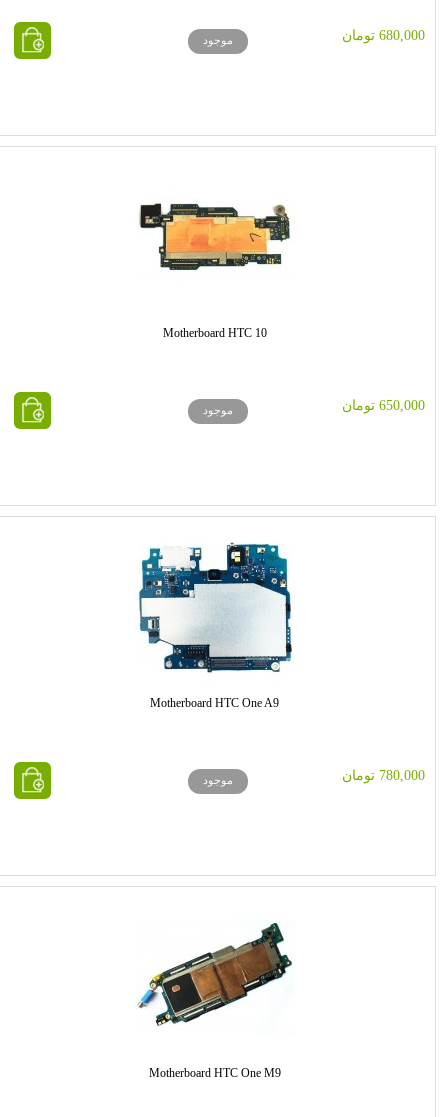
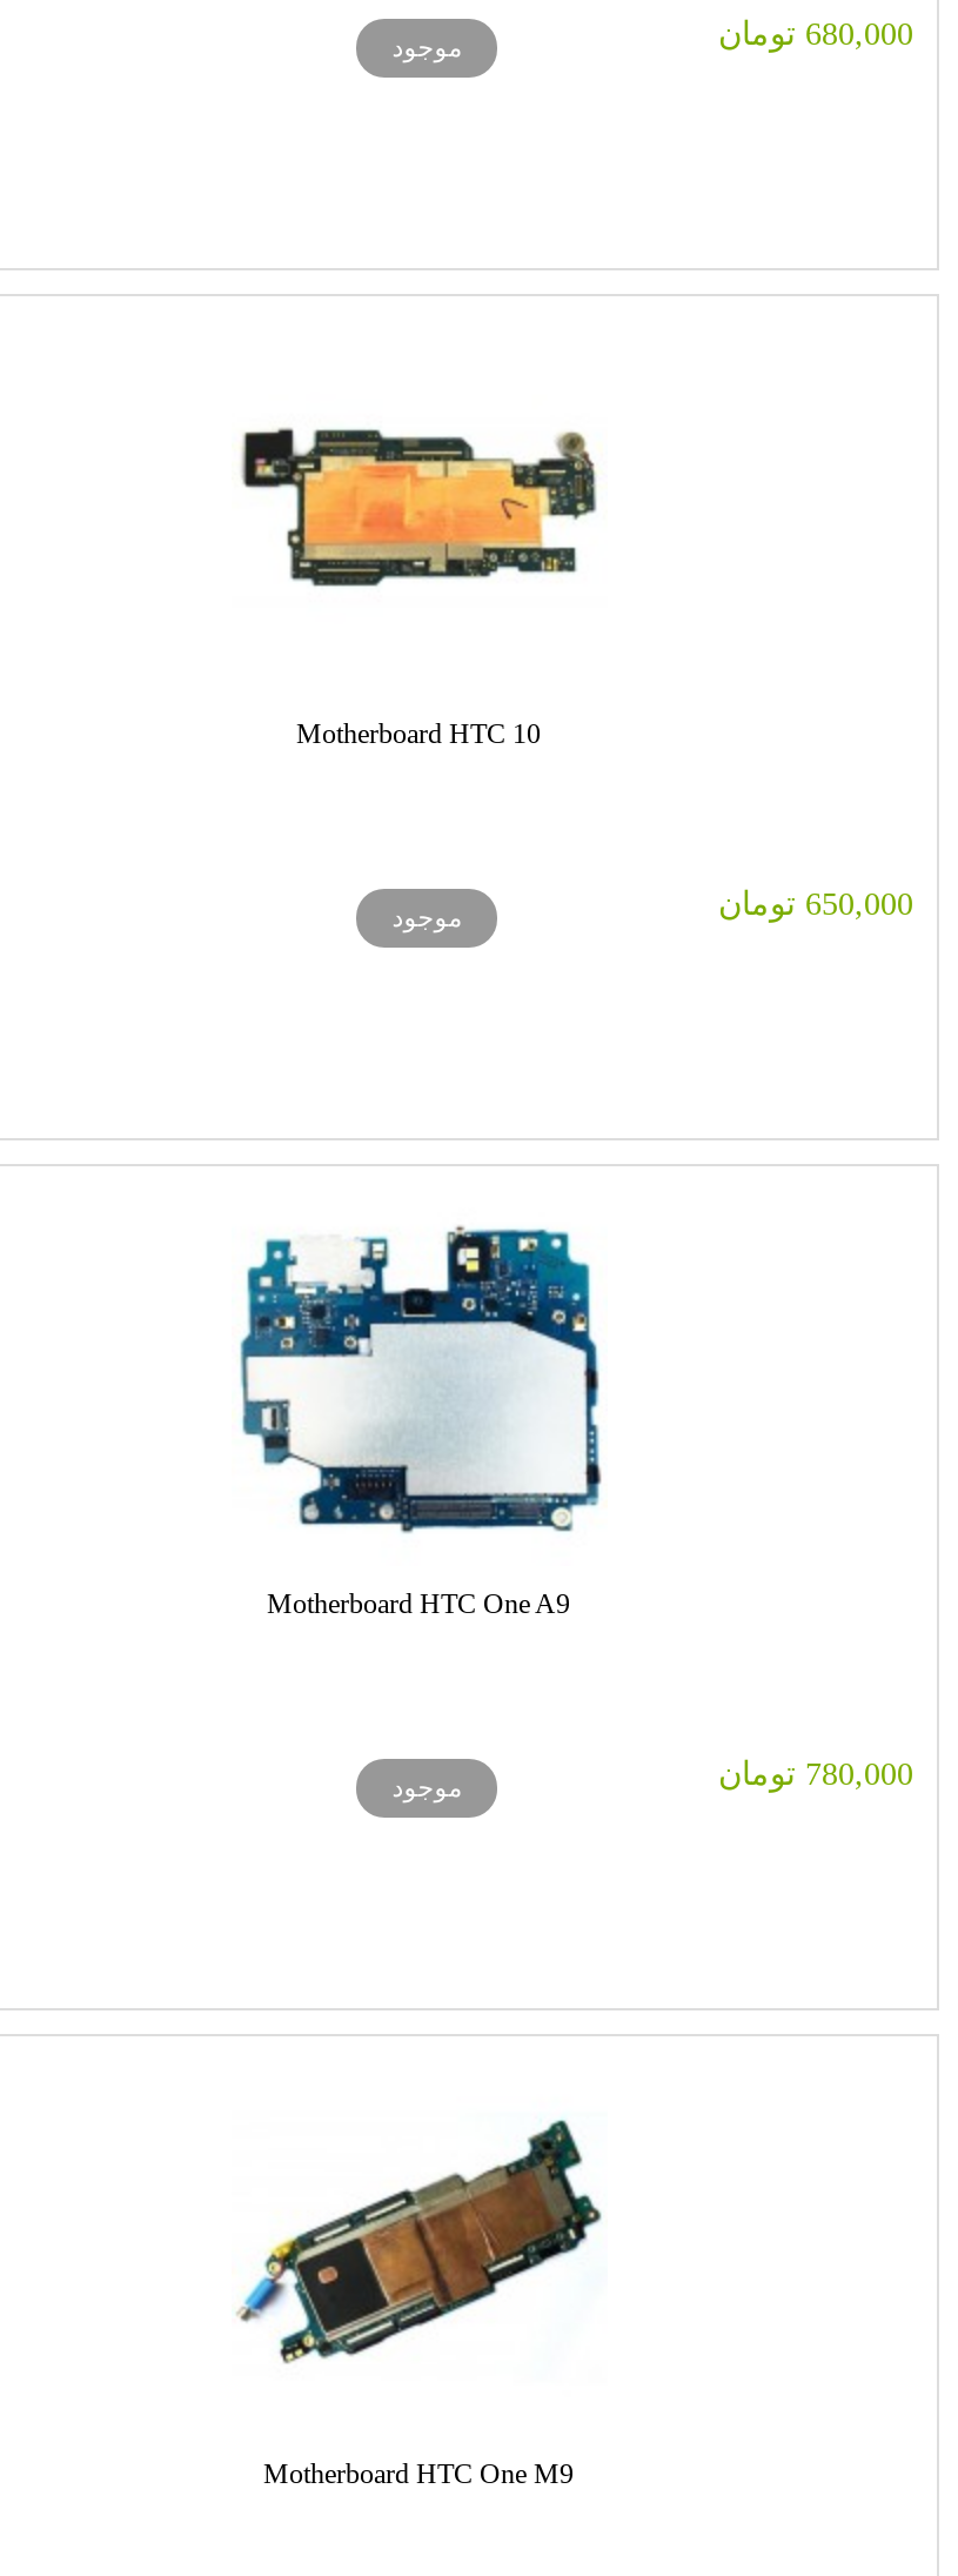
- [image]

- [image]

- [image]
